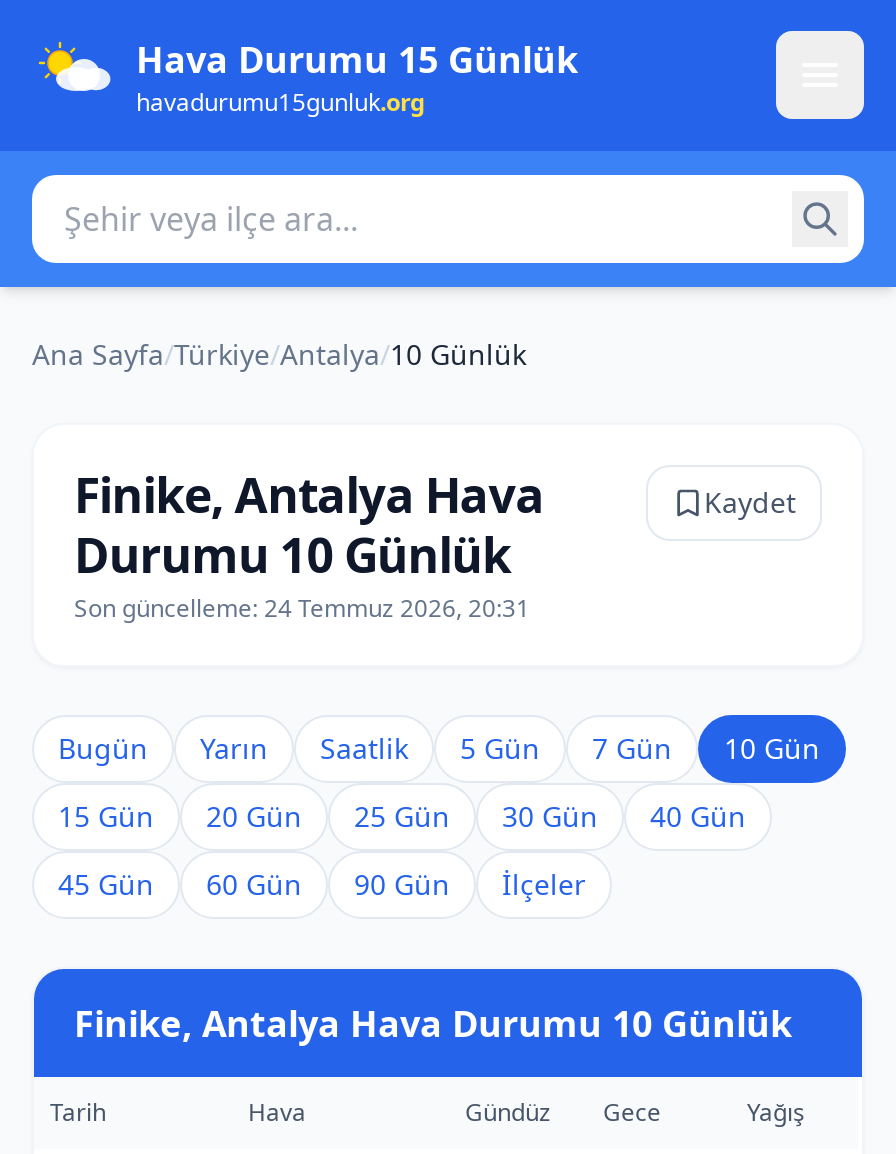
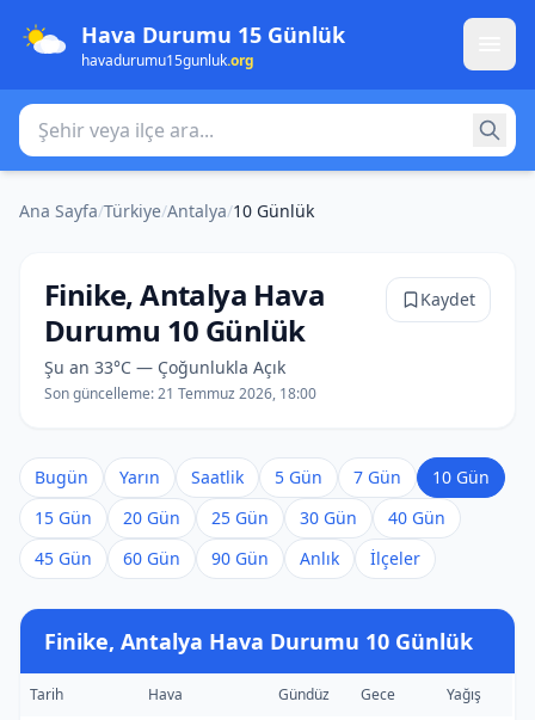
- Son güncelleme: 24 Temmuz 2026, 20:31
+ Şu an 33°C — Çoğunlukla Açık
+ Son güncelleme: 21 Temmuz 2026, 18:00

+ Anlık
